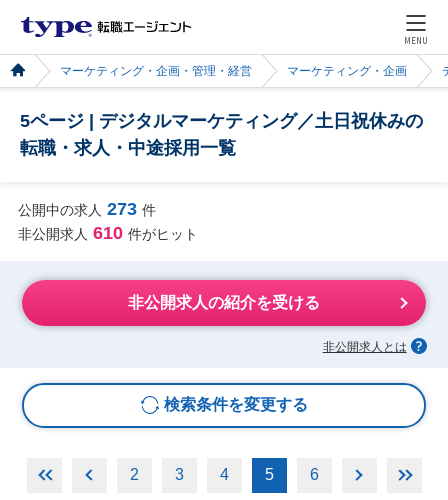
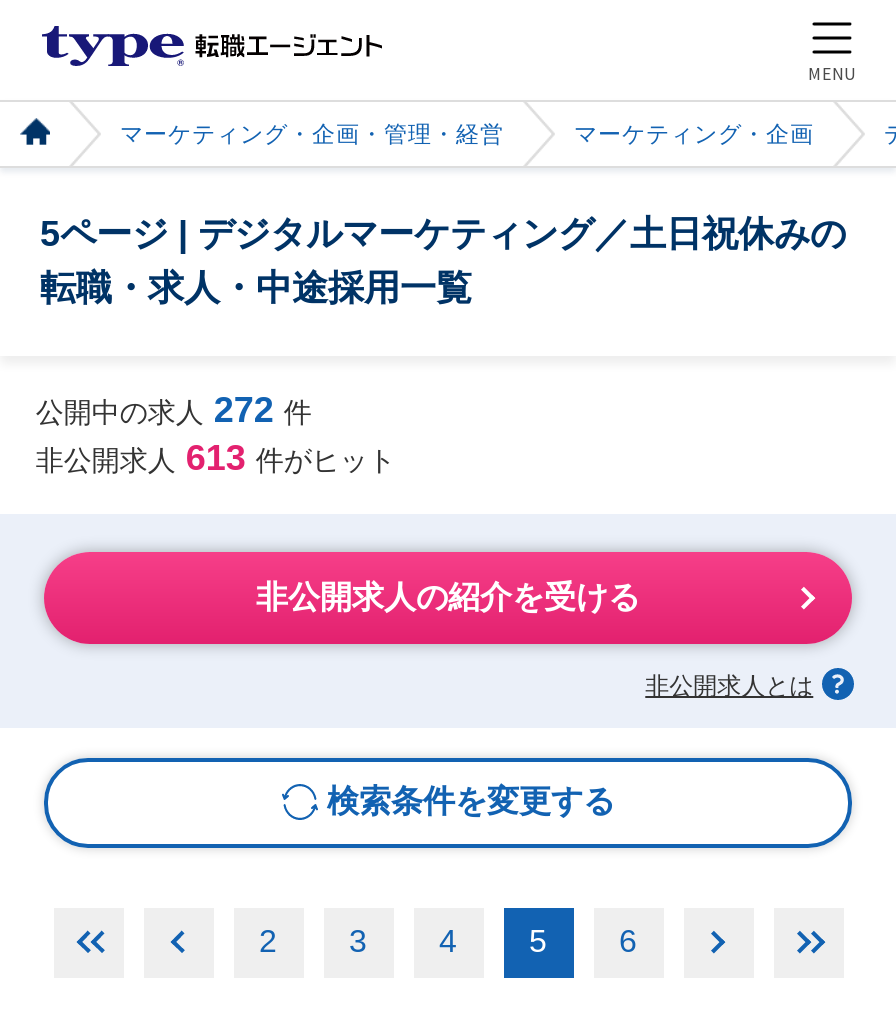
- 公開中の求人 273 件
+ 公開中の求人 272 件

- 非公開求人 610 件がヒット
+ 非公開求人 613 件がヒット
